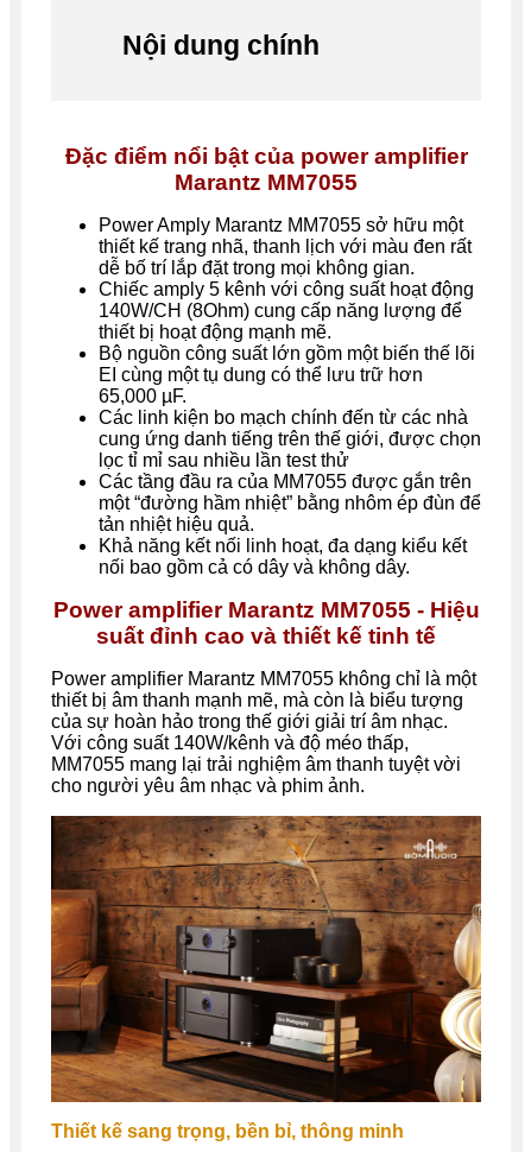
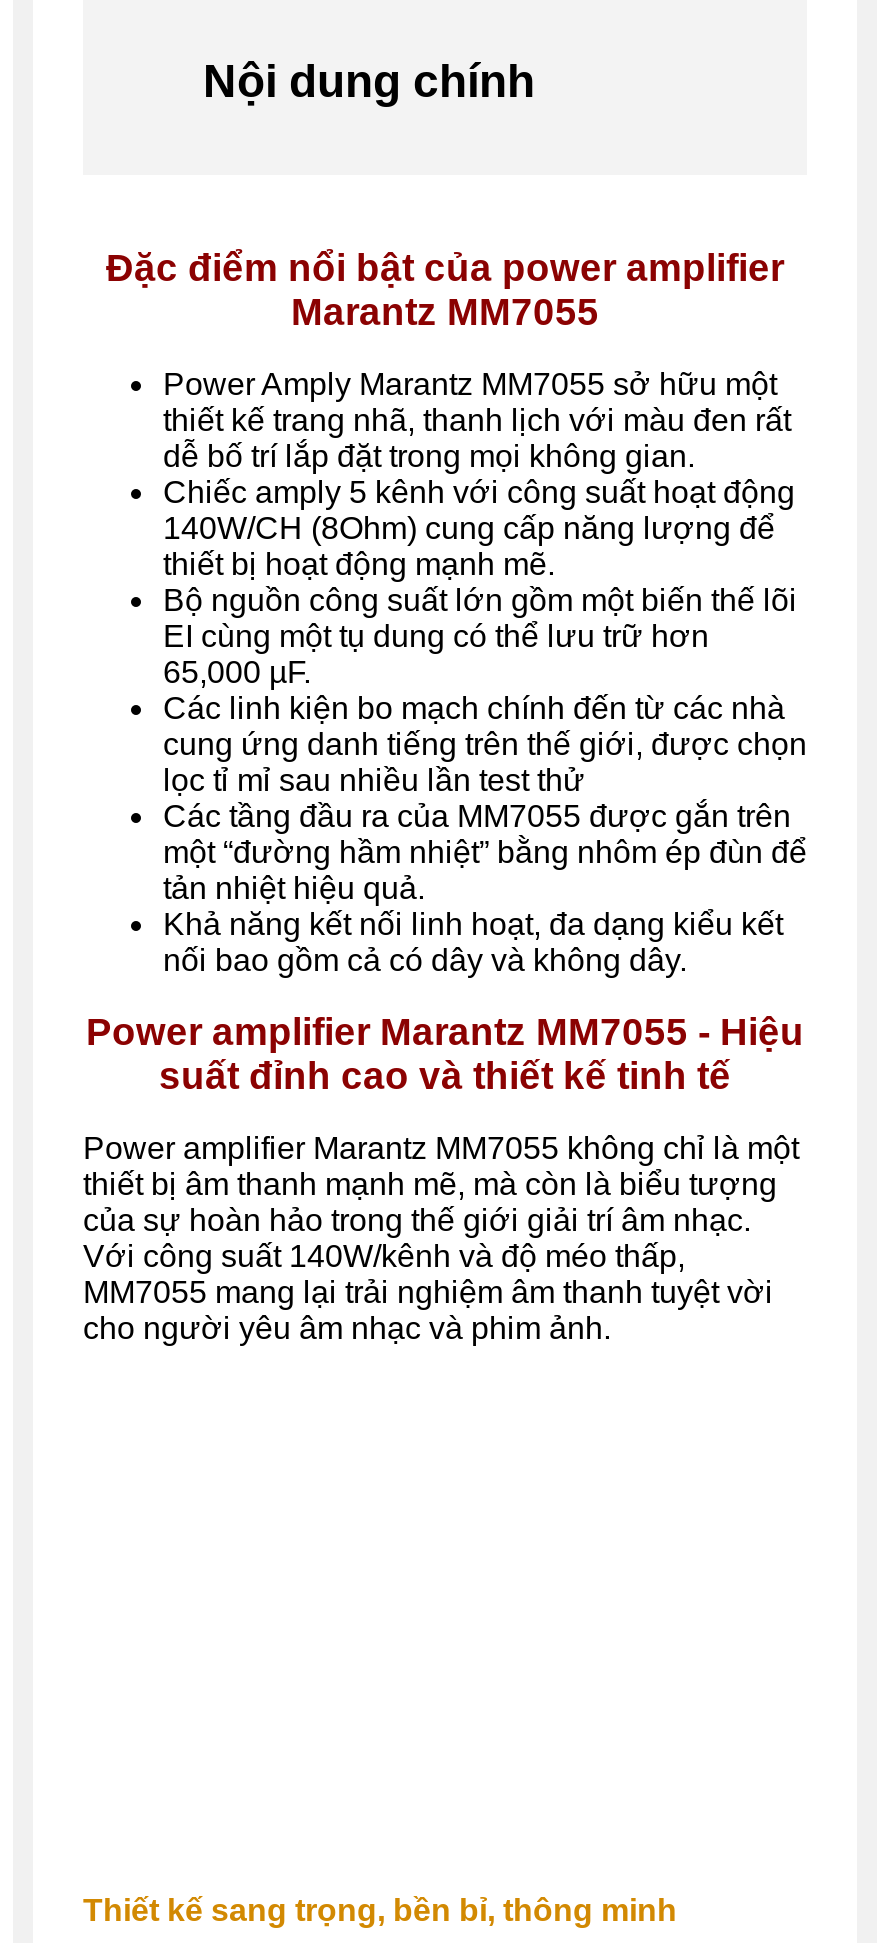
- [image]
